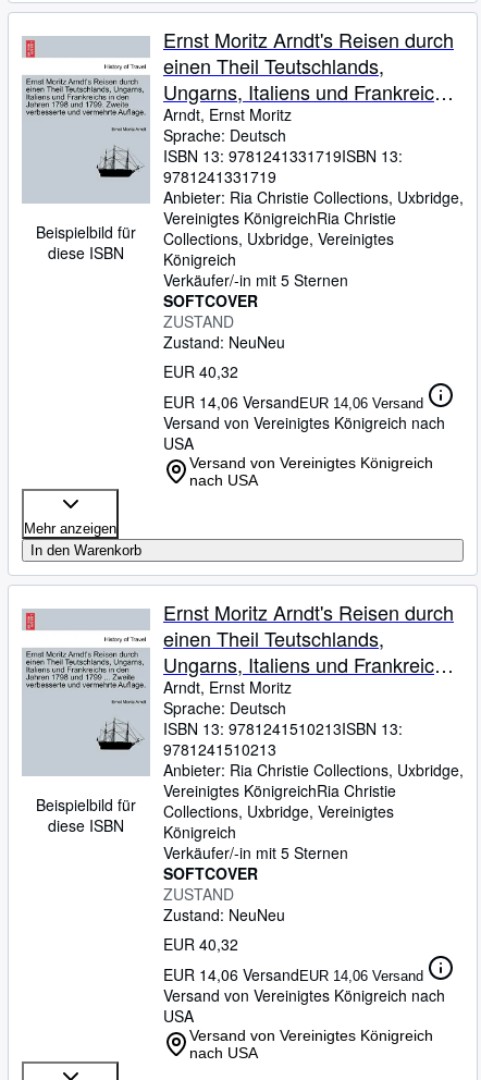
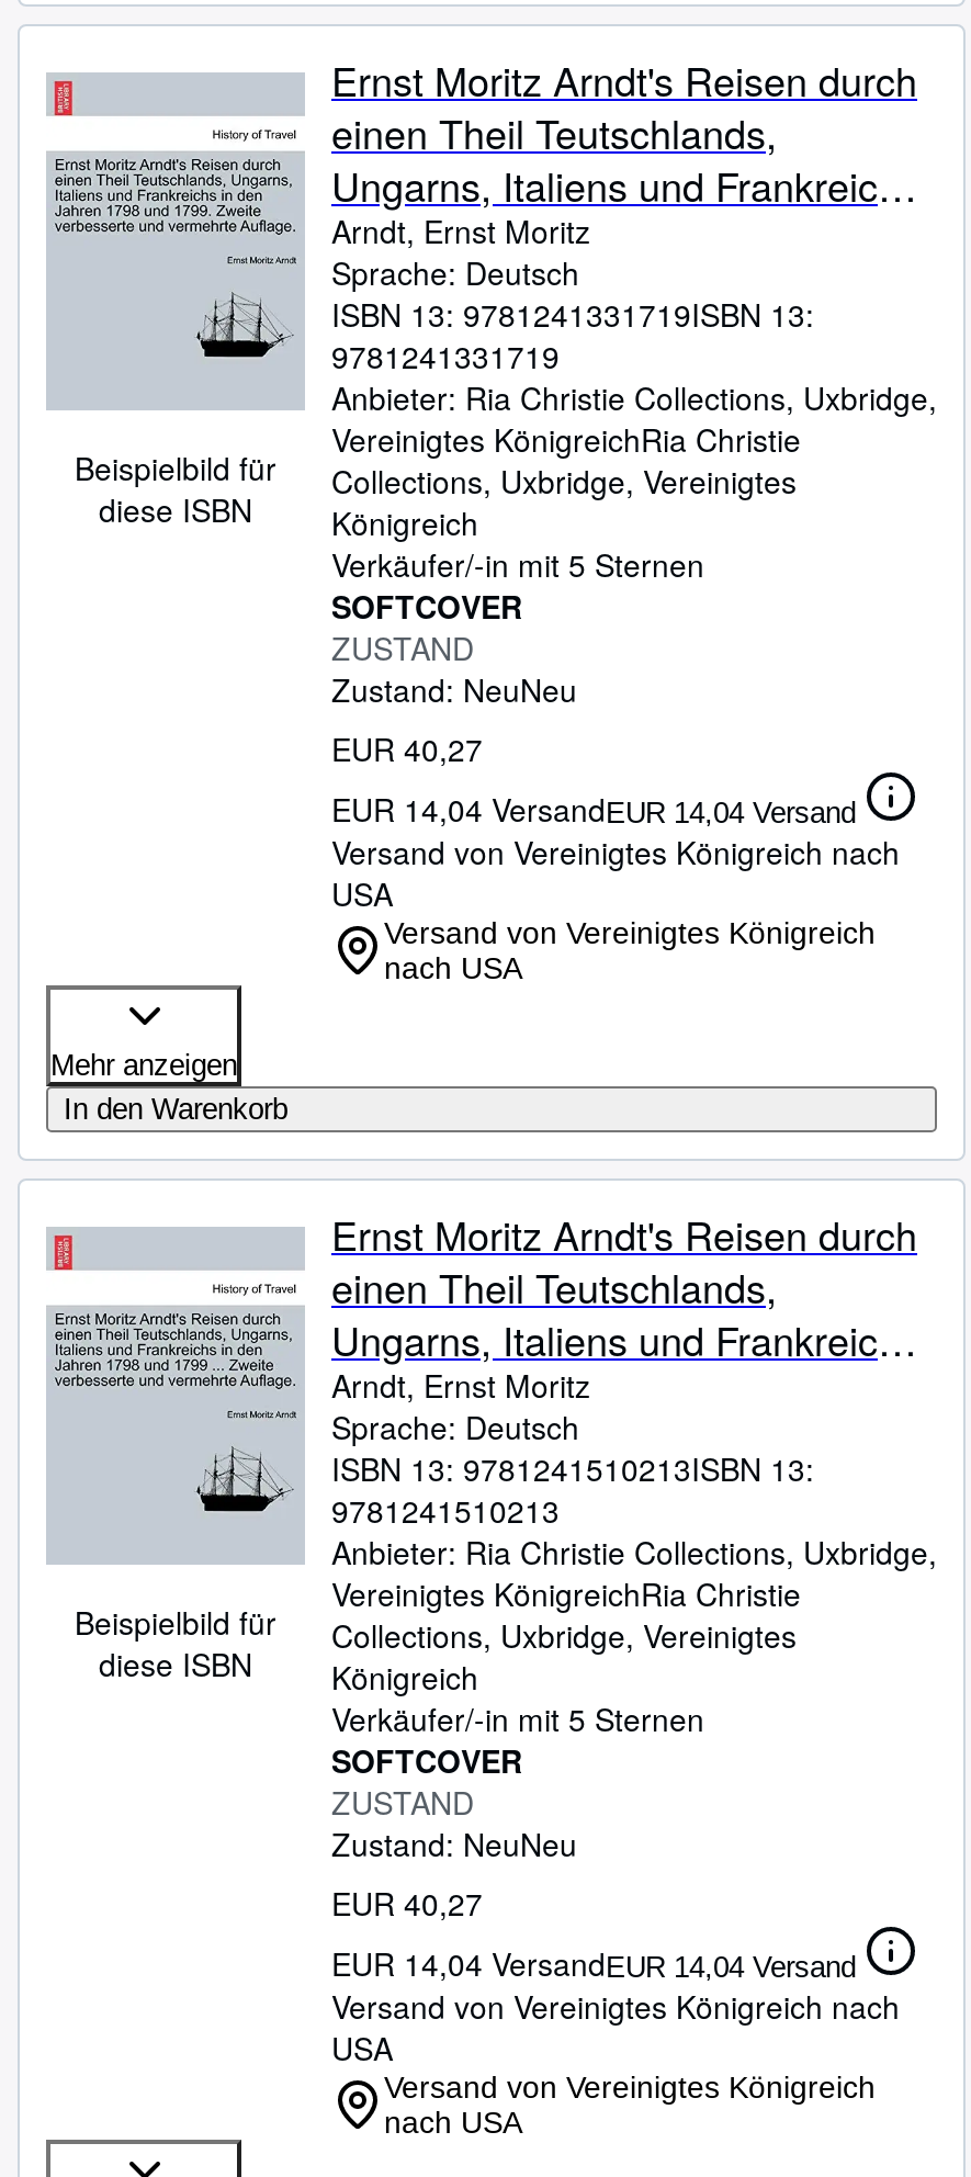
- EUR 40,32
+ EUR 40,27

- EUR 14,06 VersandEUR 14,06 Versand
+ EUR 14,04 VersandEUR 14,04 Versand

- EUR 40,32
+ EUR 40,27

- EUR 14,06 VersandEUR 14,06 Versand
+ EUR 14,04 VersandEUR 14,04 Versand
